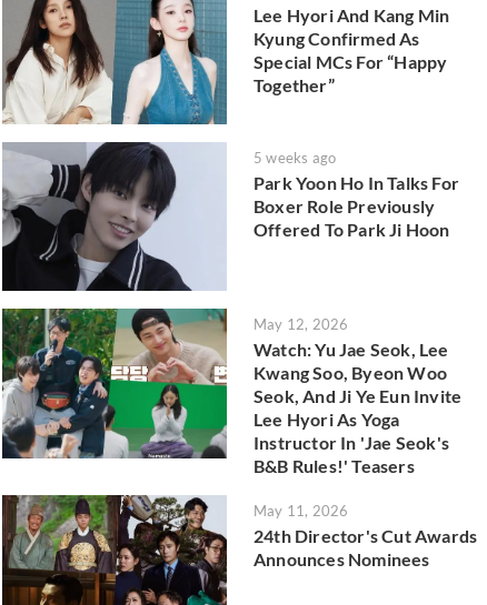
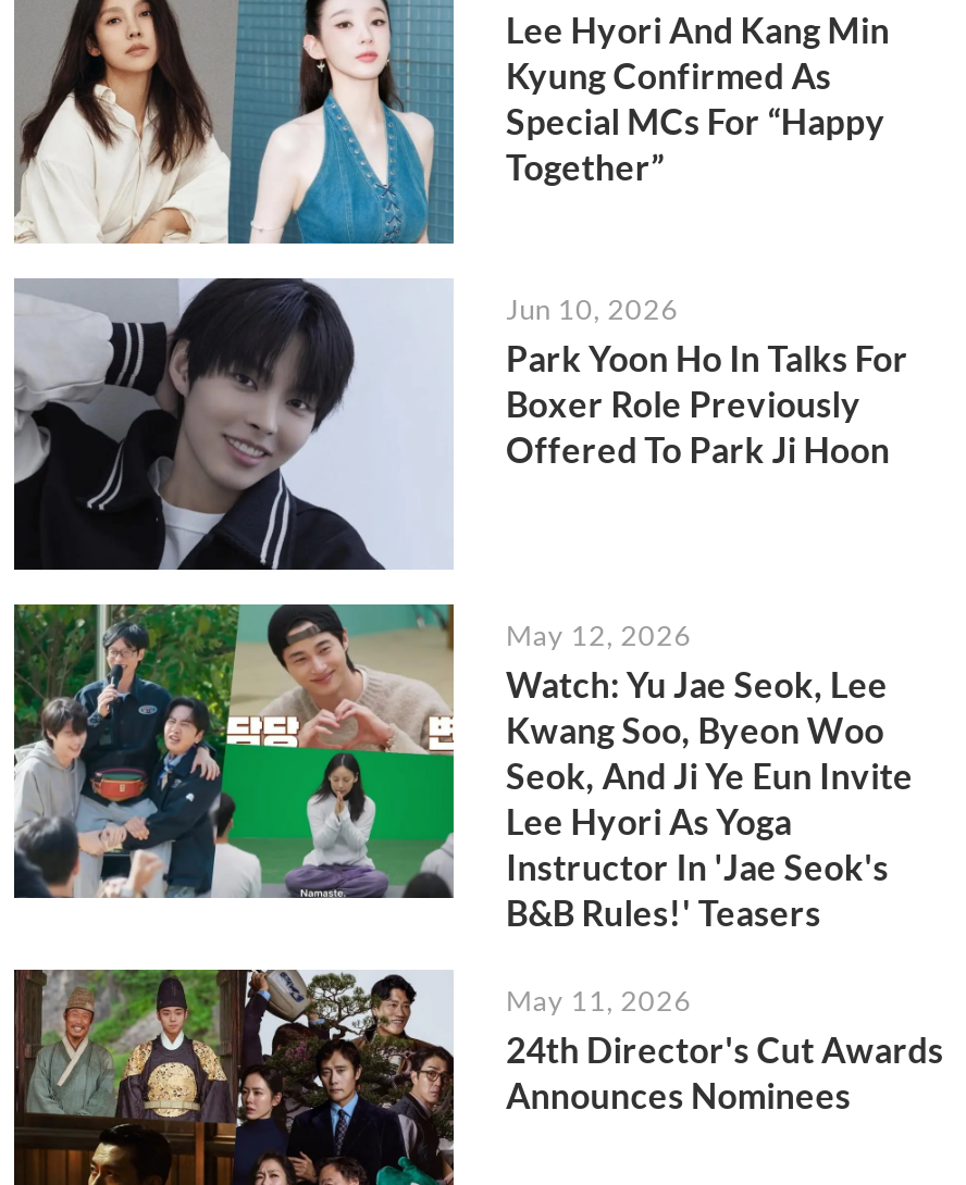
- 5 weeks ago
+ Jun 10, 2026
